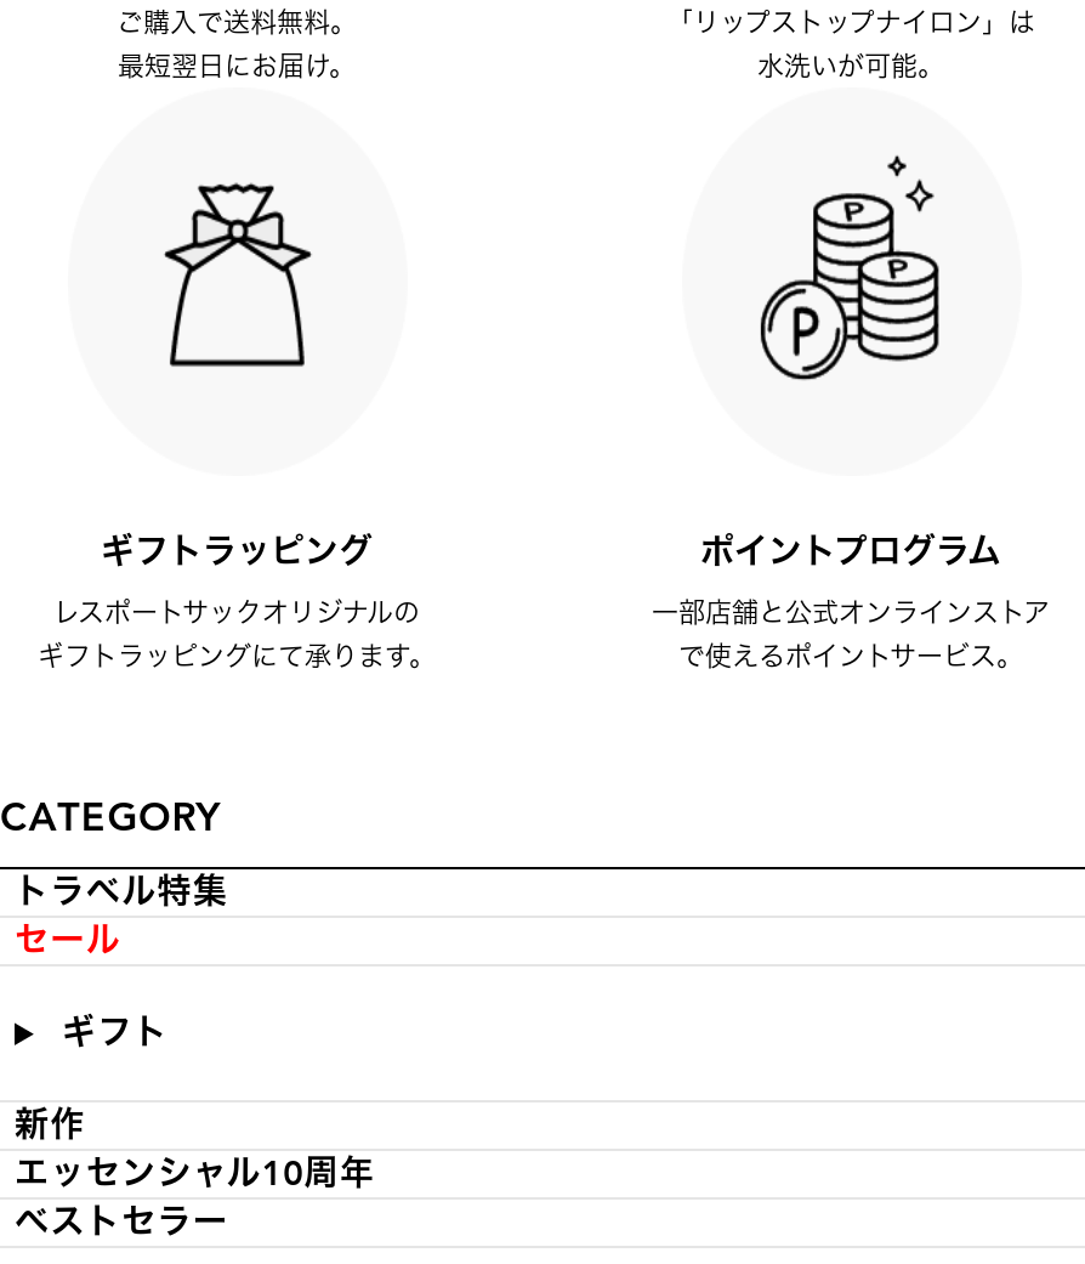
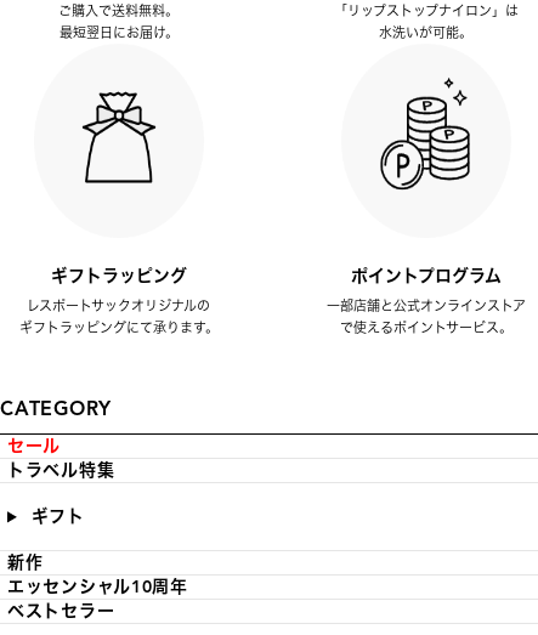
moved down: トラベル特集

moved up: セール
